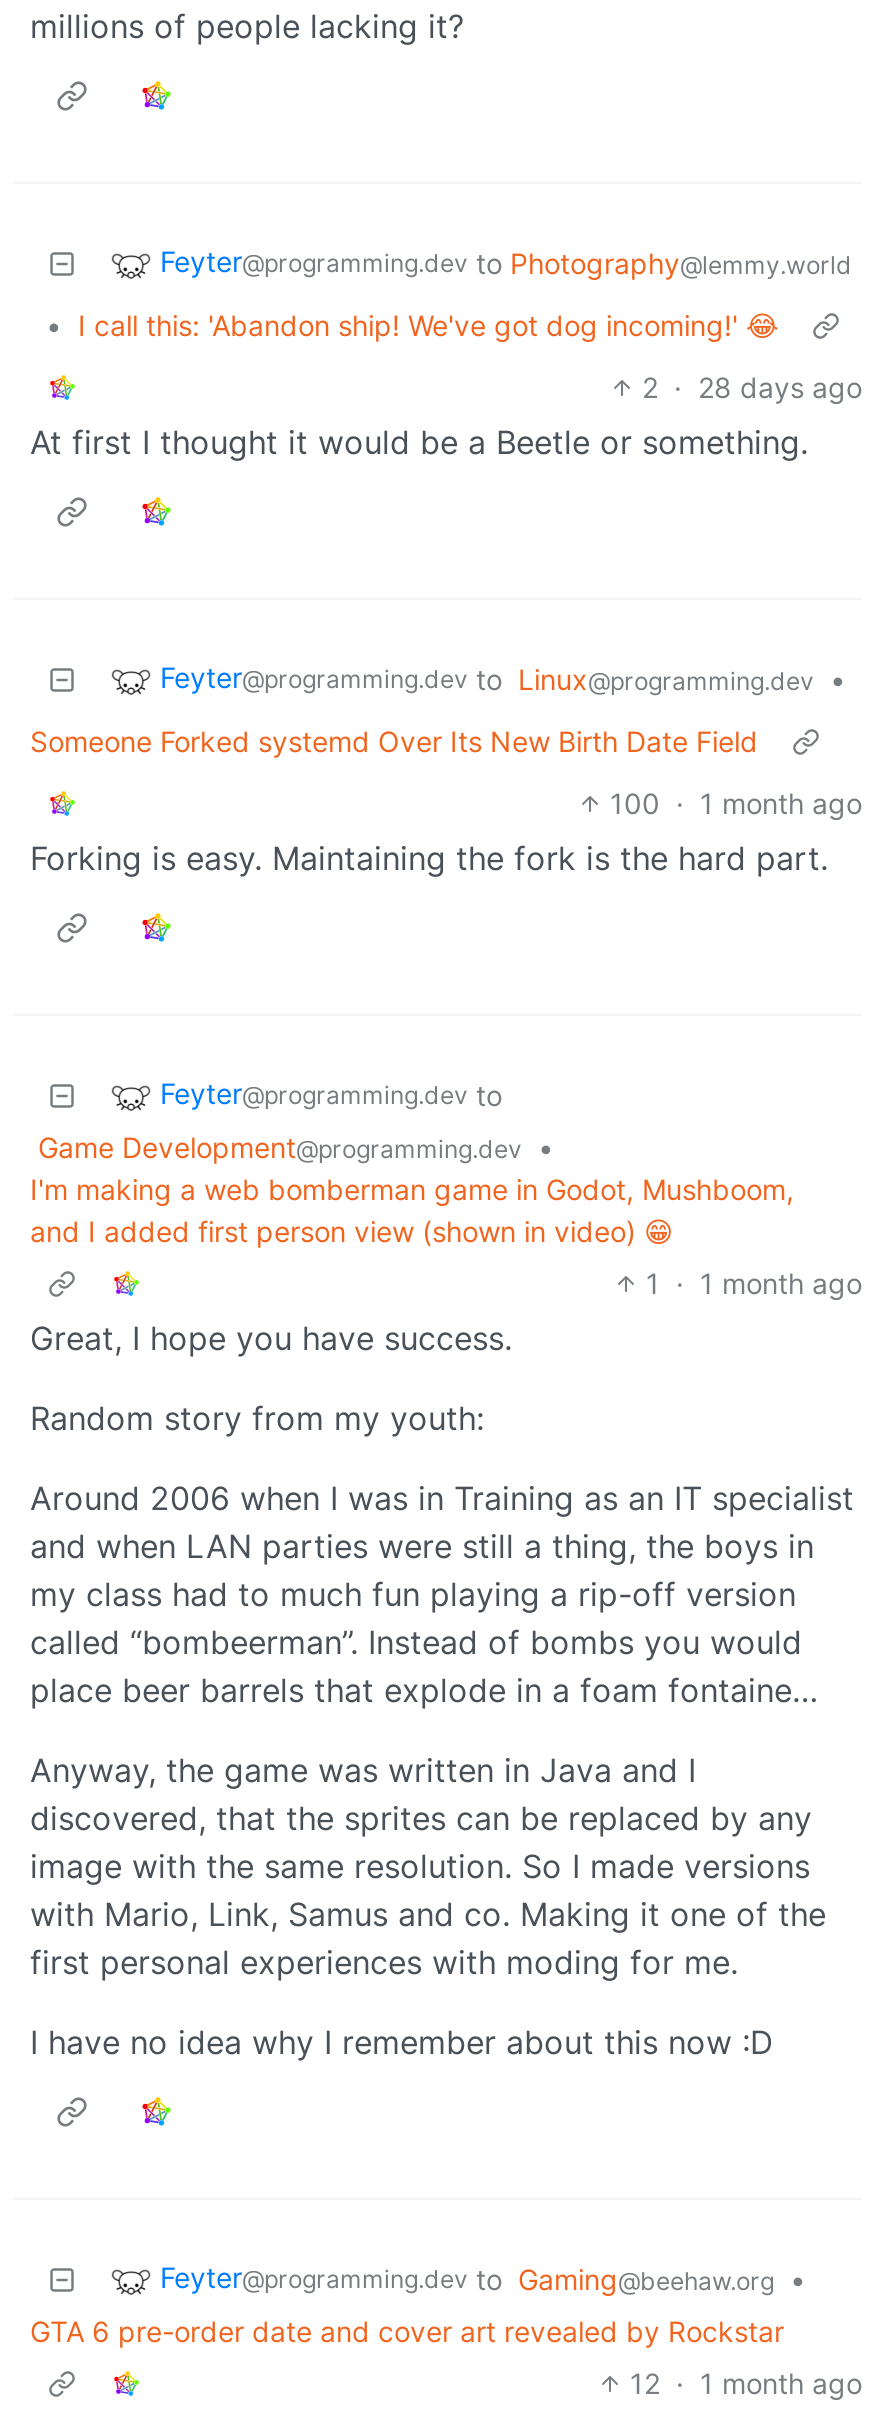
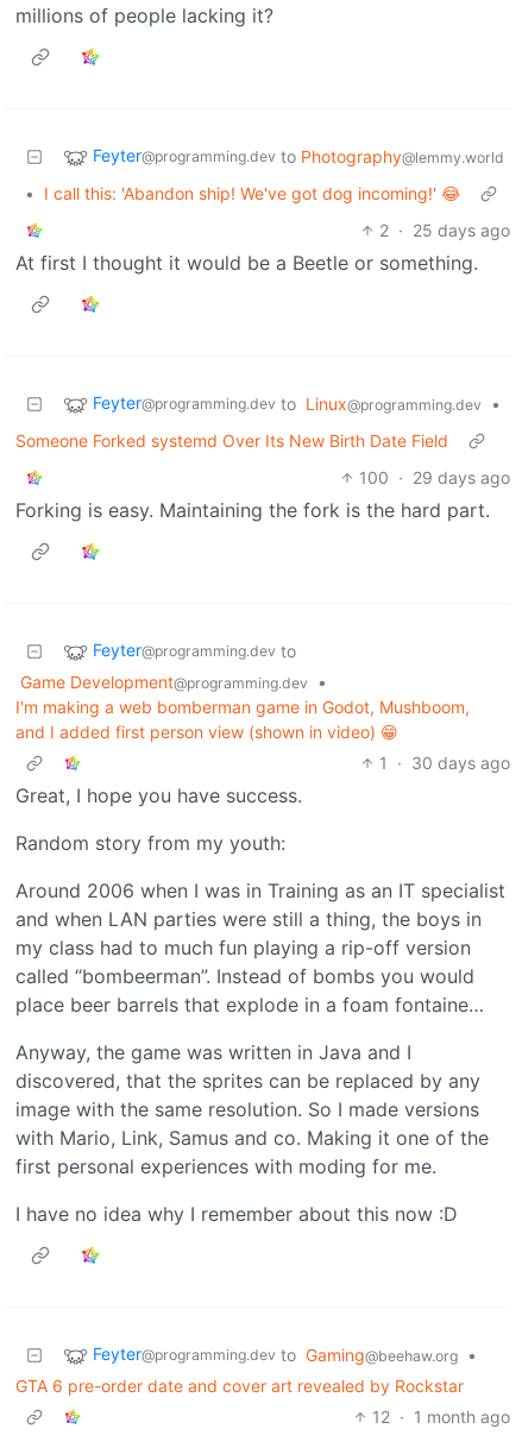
- 2 · 28 days ago
+ 2 · 25 days ago

- 100 · 1 month ago
+ 100 · 29 days ago

- 1 · 1 month ago
+ 1 · 30 days ago
